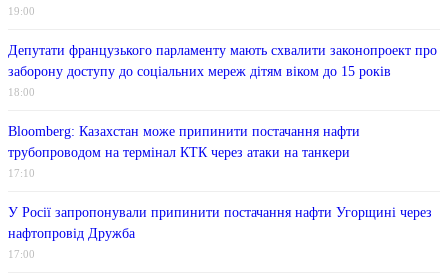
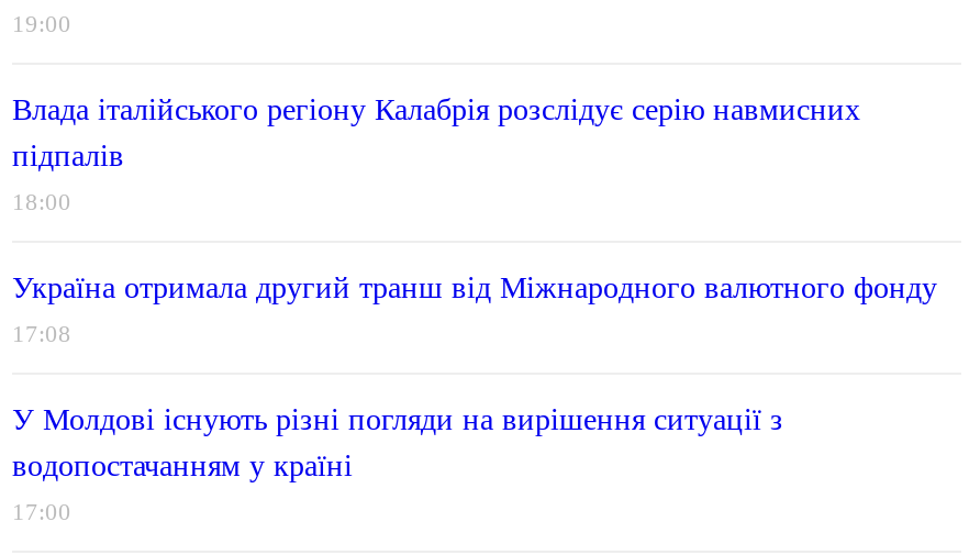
- Депутати французького парламенту мають схвалити законопроект про
- заборону доступу до соціальних мереж дітям віком до 15 років
+ Влада італійського регіону Калабрія розслідує серію навмисних
+ підпалів

- Bloomberg: Казахстан може припинити постачання нафти
- трубопроводом на термінал КТК через атаки на танкери
+ Україна отримала другий транш від Міжнародного валютного фонду

- 17:10
+ 17:08

- У Росії запропонували припинити постачання нафти Угорщині через
- нафтопровід Дружба
+ У Молдові існують різні погляди на вирішення ситуації з
+ водопостачанням у країні
